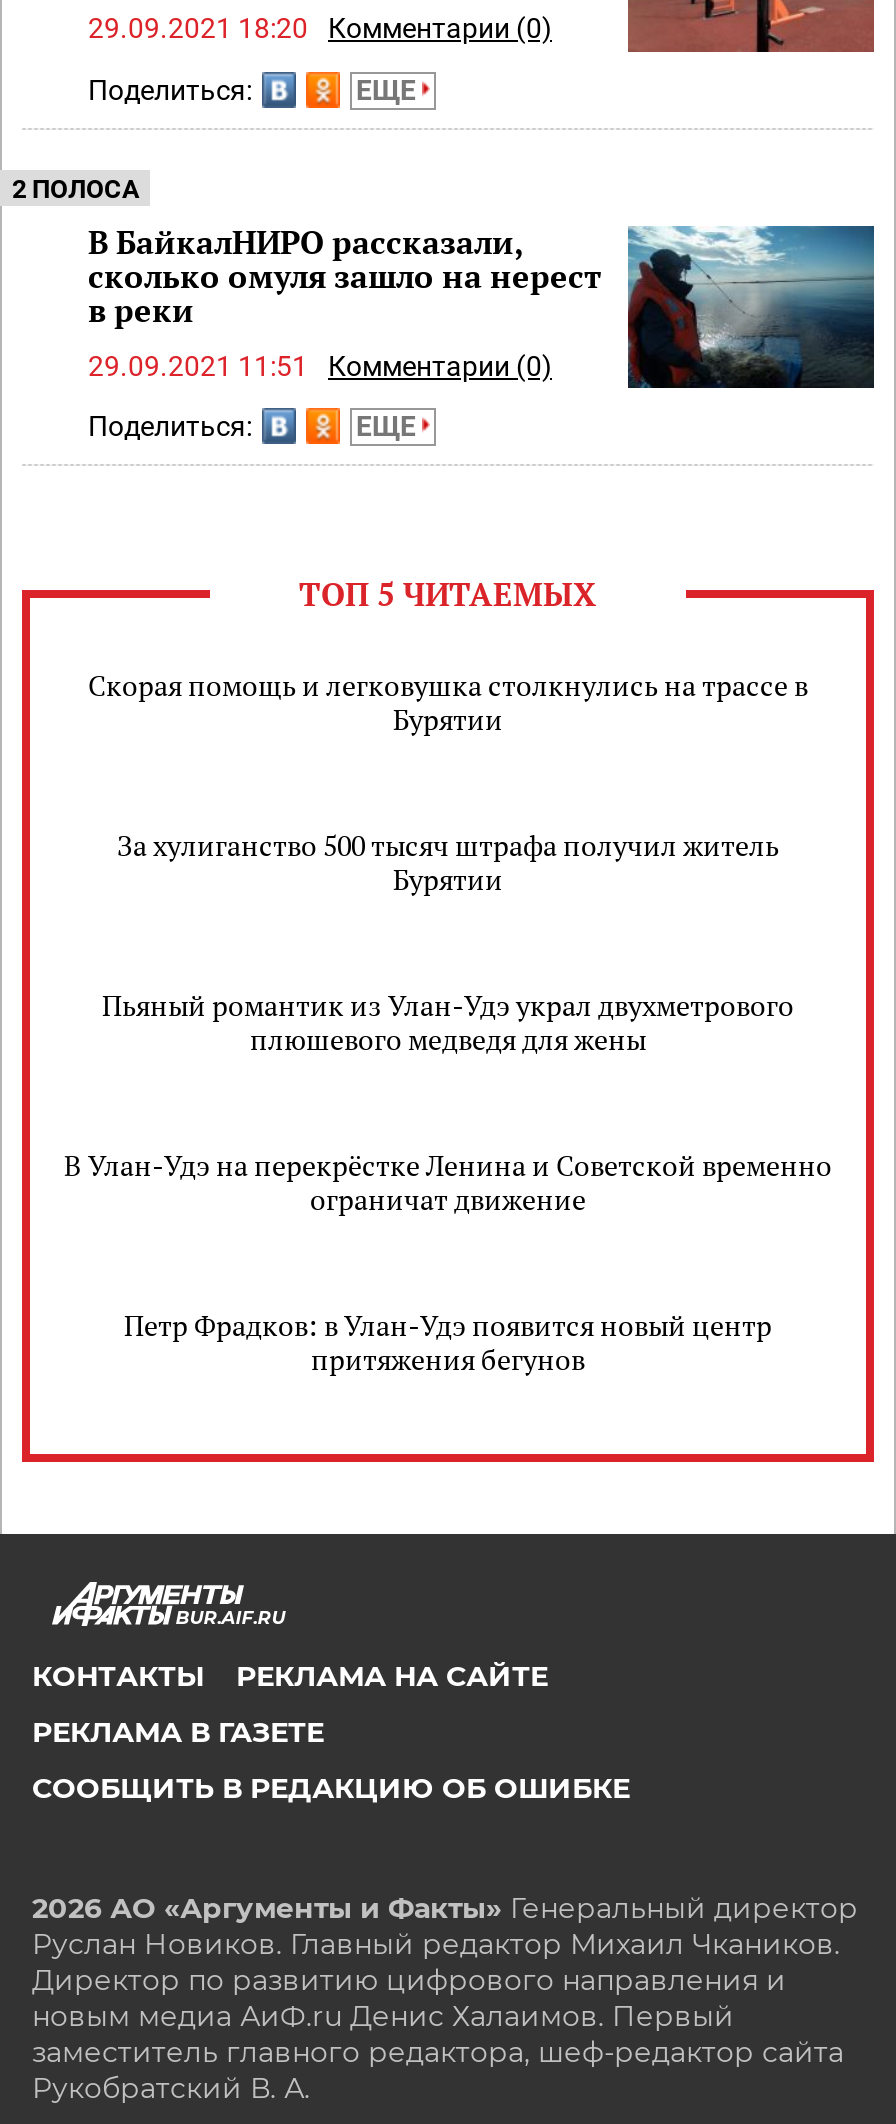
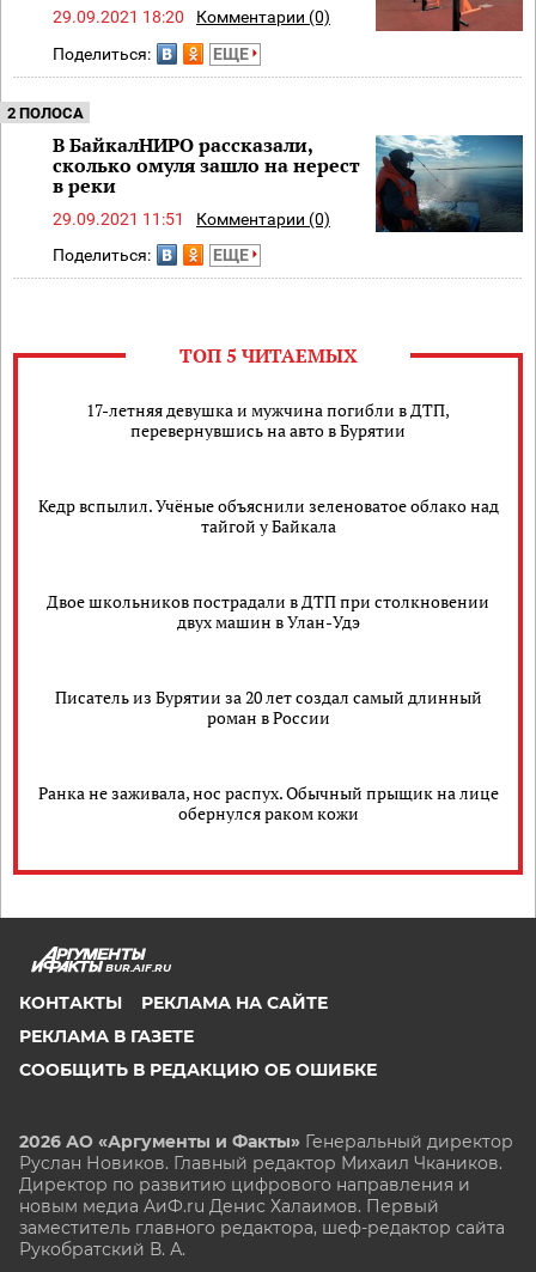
- Скорая помощь и легковушка столкнулись на трассе в
- Бурятии
+ 17-летняя девушка и мужчина погибли в ДТП,
+ перевернувшись на авто в Бурятии

- За хулиганство 500 тысяч штрафа получил житель
- Бурятии
+ Кедр вспылил. Учёные объяснили зеленоватое облако над
+ тайгой у Байкала

- Пьяный романтик из Улан-Удэ украл двухметрового
- плюшевого медведя для жены
+ Двое школьников пострадали в ДТП при столкновении
+ двух машин в Улан-Удэ

- В Улан-Удэ на перекрёстке Ленина и Советской временно
- ограничат движение
+ Писатель из Бурятии за 20 лет создал самый длинный
+ роман в России

- Петр Фрадков: в Улан-Удэ появится новый центр
- притяжения бегунов
+ Ранка не заживала, нос распух. Обычный прыщик на лице
+ обернулся раком кожи
